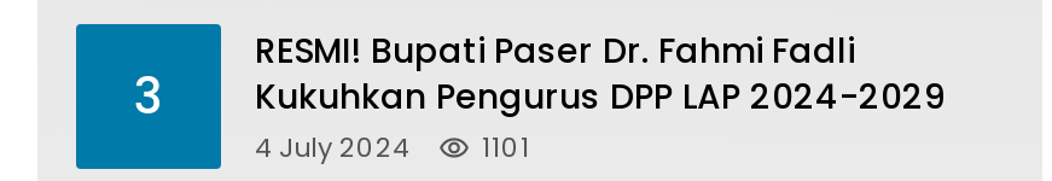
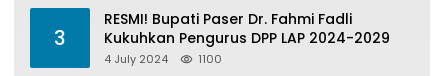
- 4 July 2024 1101
+ 4 July 2024 1100
